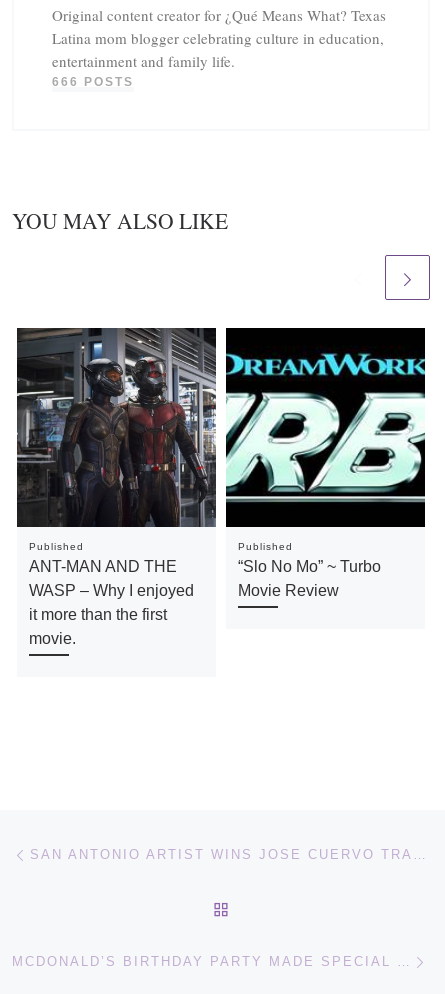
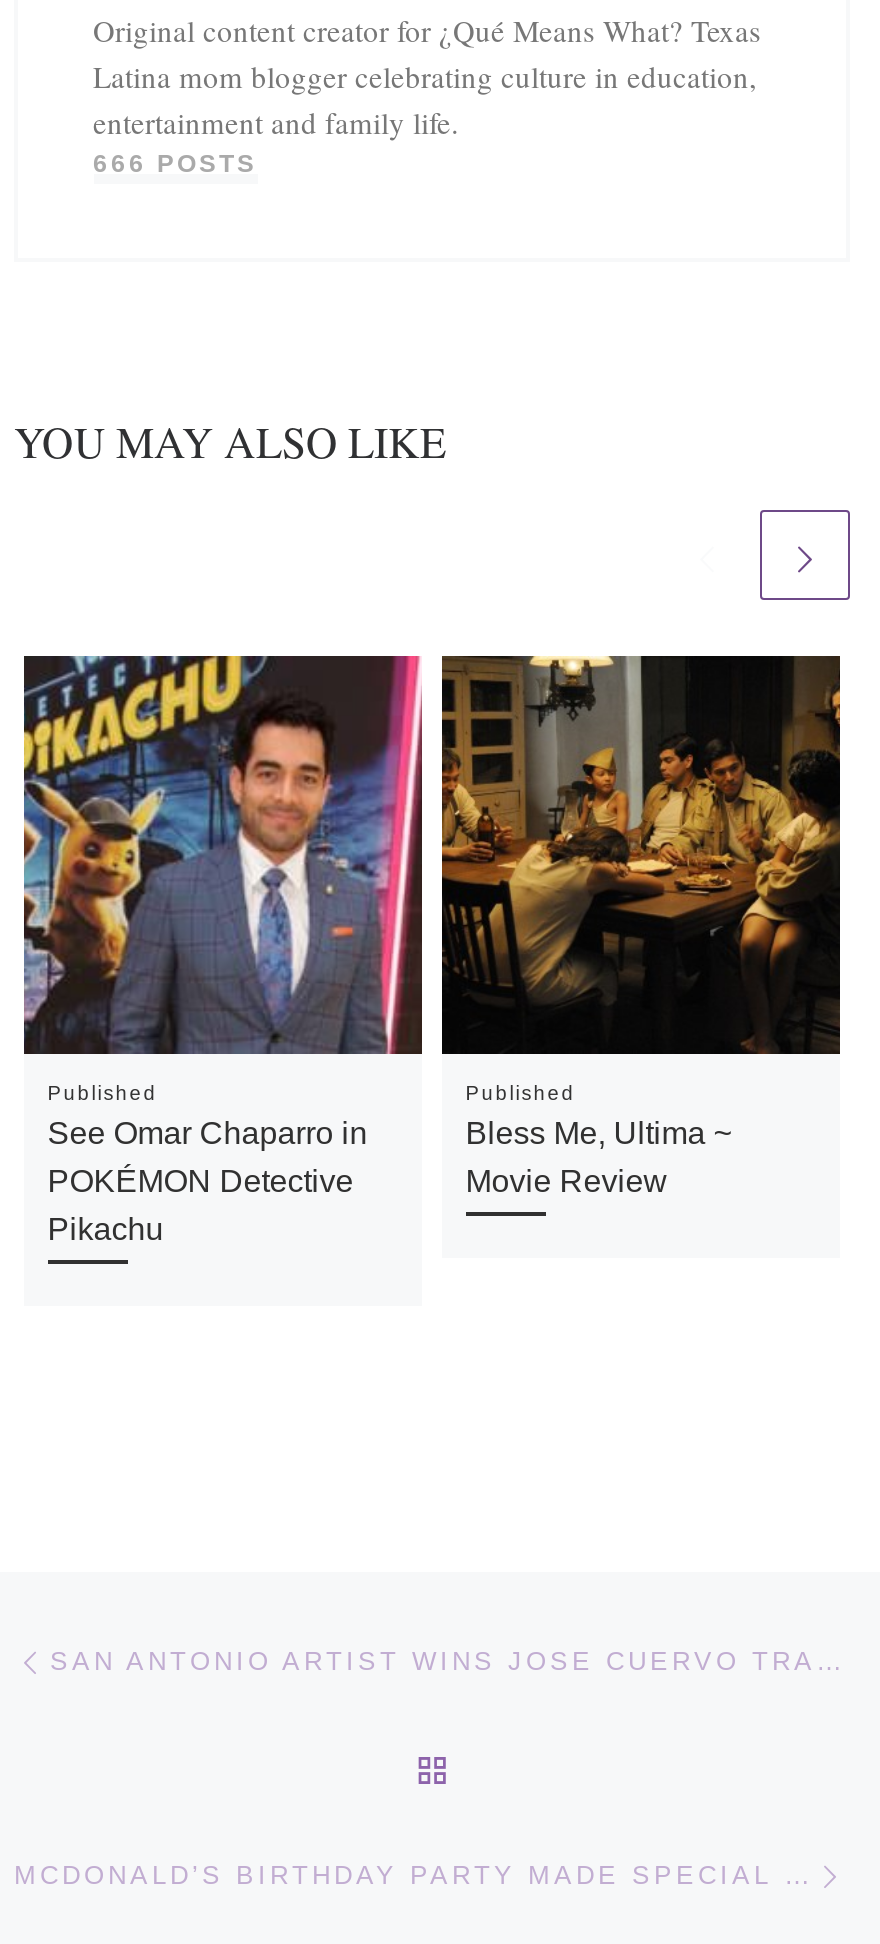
- [image]
- ANT-MAN AND THE
- WASP – Why I enjoyed
- it more than the first
- movie.
+ [image]
+ See Omar Chaparro in
+ POKÉMON Detective
+ Pikachu

- [image]
- “Slo No Mo” ~ Turbo
+ [image]
+ Bless Me, Ultima ~
